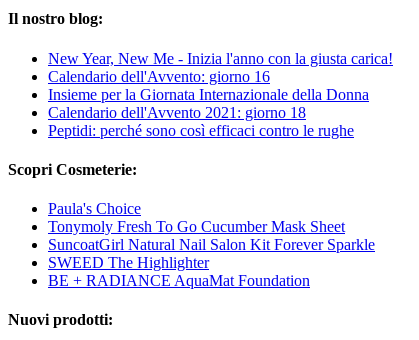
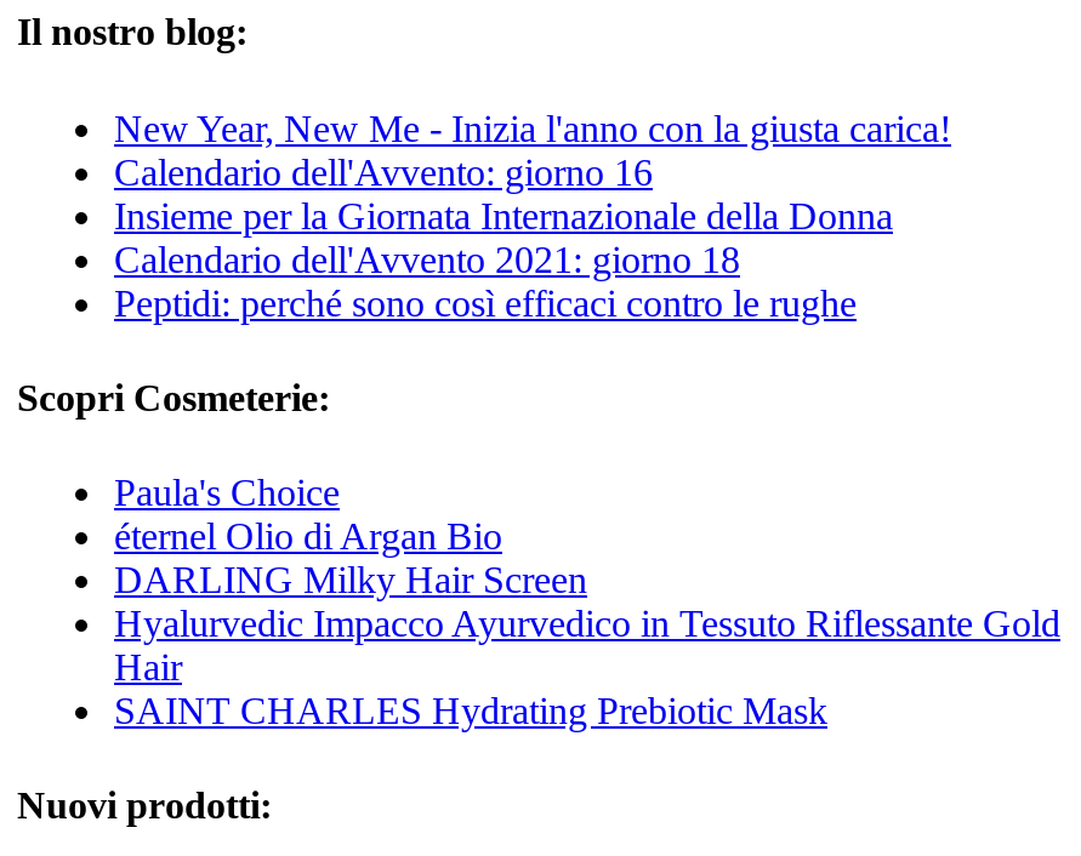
- Tonymoly Fresh To Go Cucumber Mask Sheet
- SuncoatGirl Natural Nail Salon Kit Forever Sparkle
- SWEED The Highlighter
- BE + RADIANCE AquaMat Foundation
+ éternel Olio di Argan Bio
+ DARLING Milky Hair Screen
+ Hyalurvedic Impacco Ayurvedico in Tessuto Riflessante Gold
+ Hair
+ SAINT CHARLES Hydrating Prebiotic Mask
